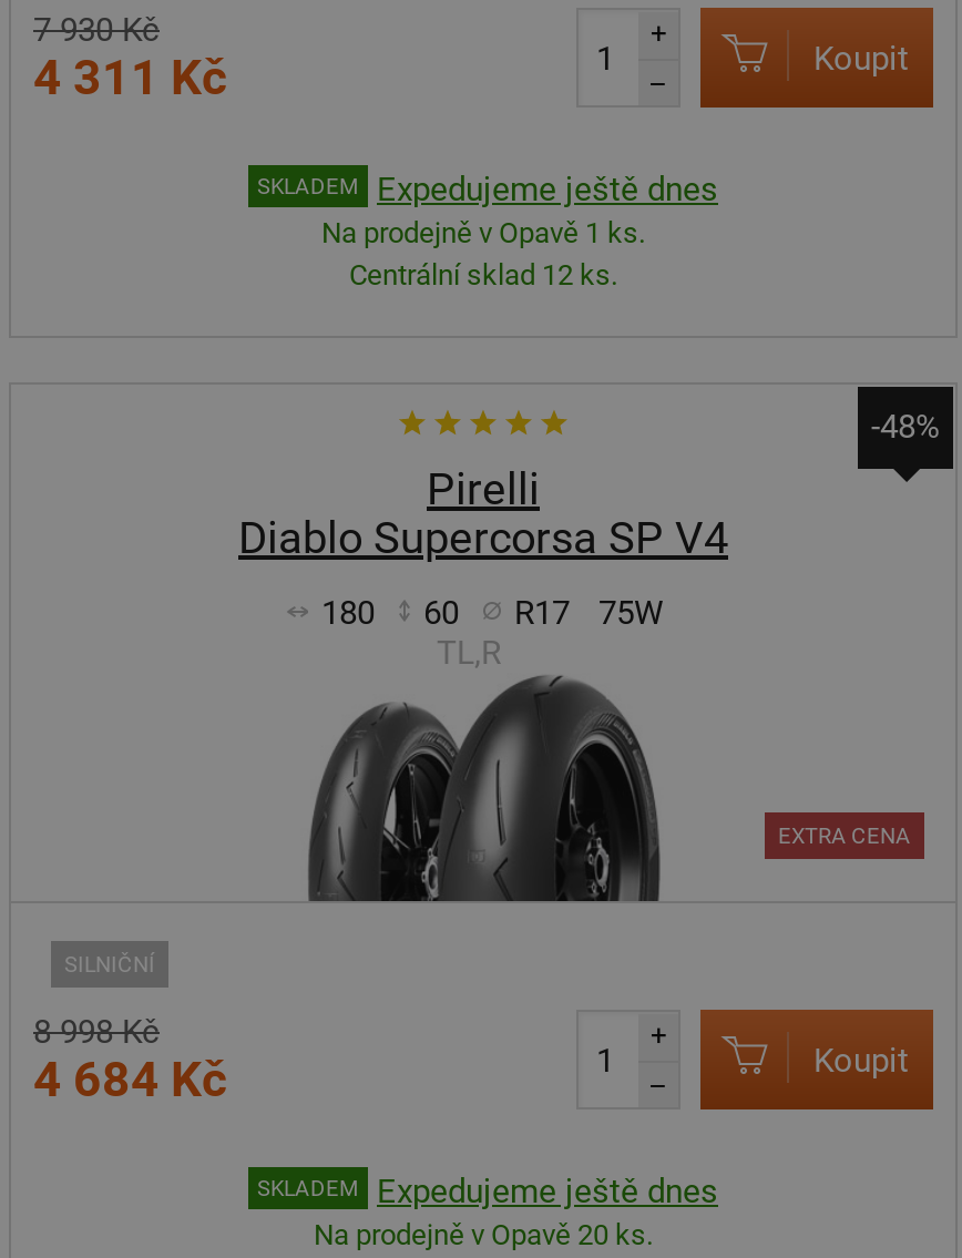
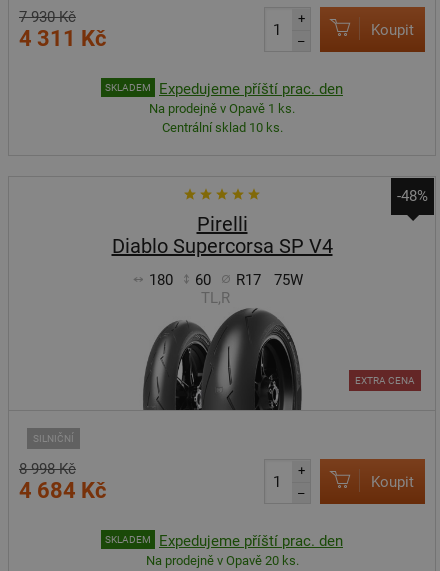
- Expedujeme ještě dnes
+ Expedujeme příští prac. den

- Centrální sklad 12 ks.
+ Centrální sklad 10 ks.

- Expedujeme ještě dnes
+ Expedujeme příští prac. den
